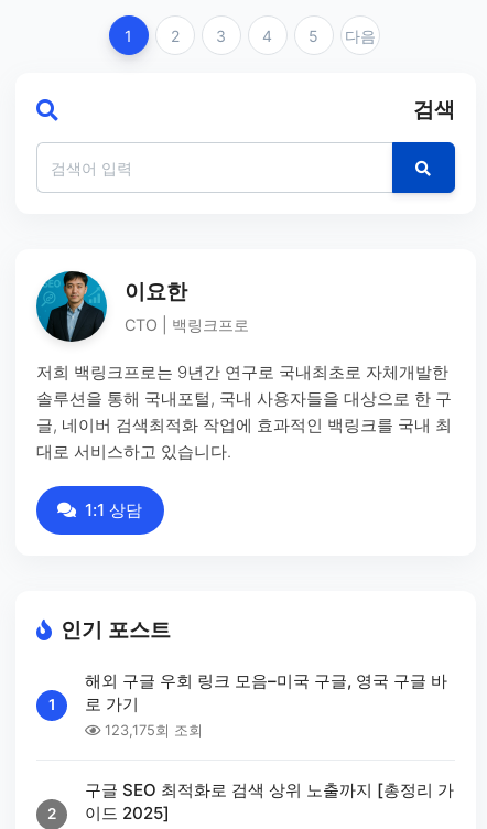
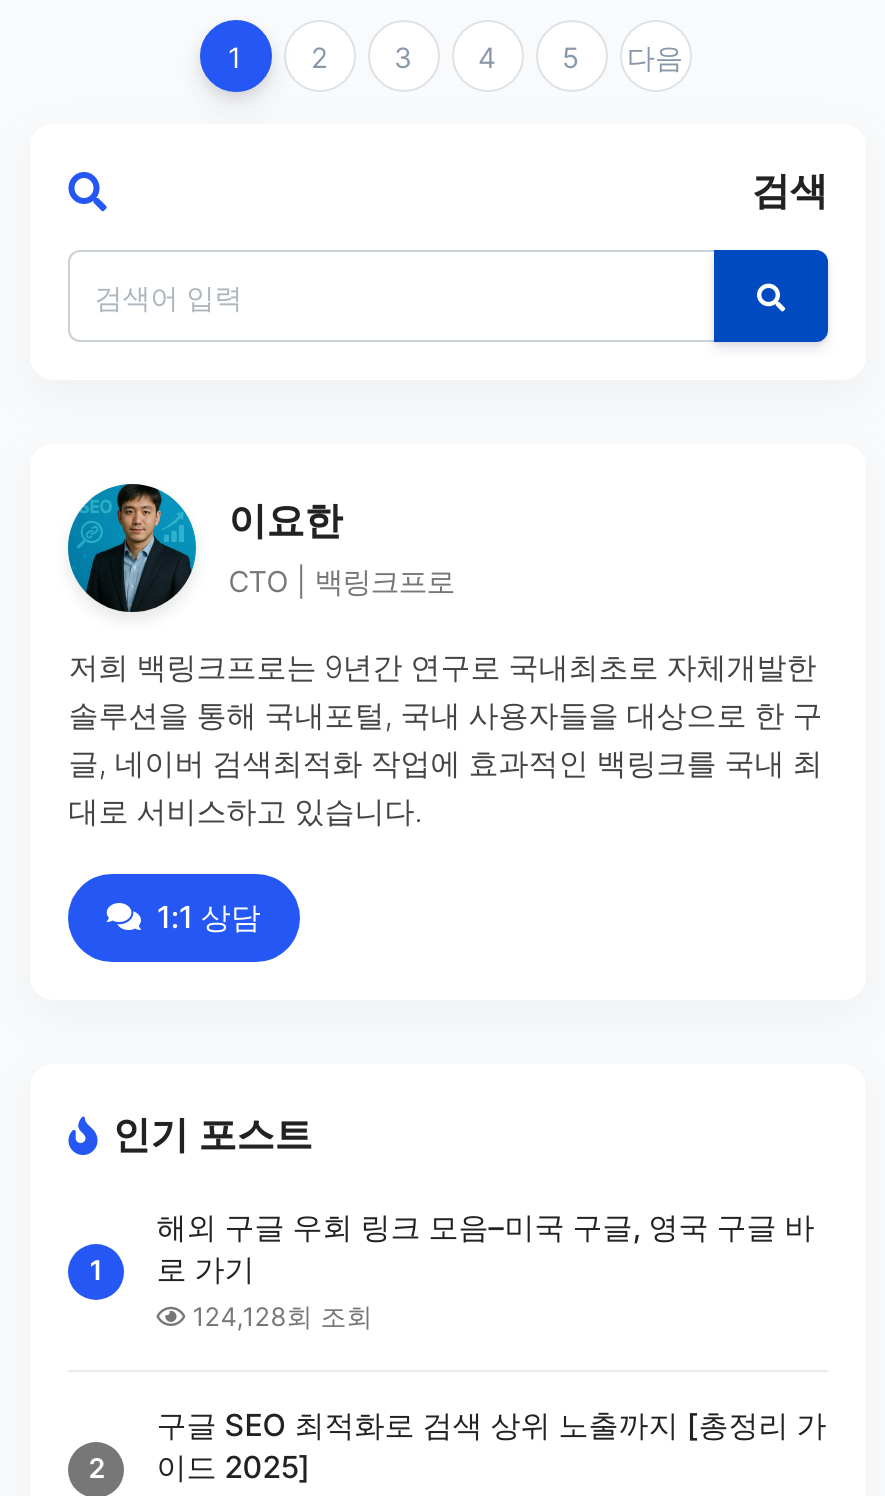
- 123,175회 조회
+ 124,128회 조회
